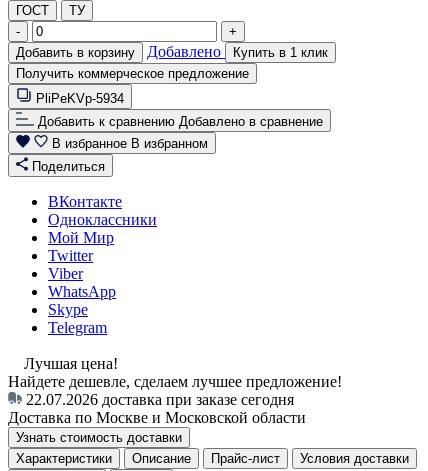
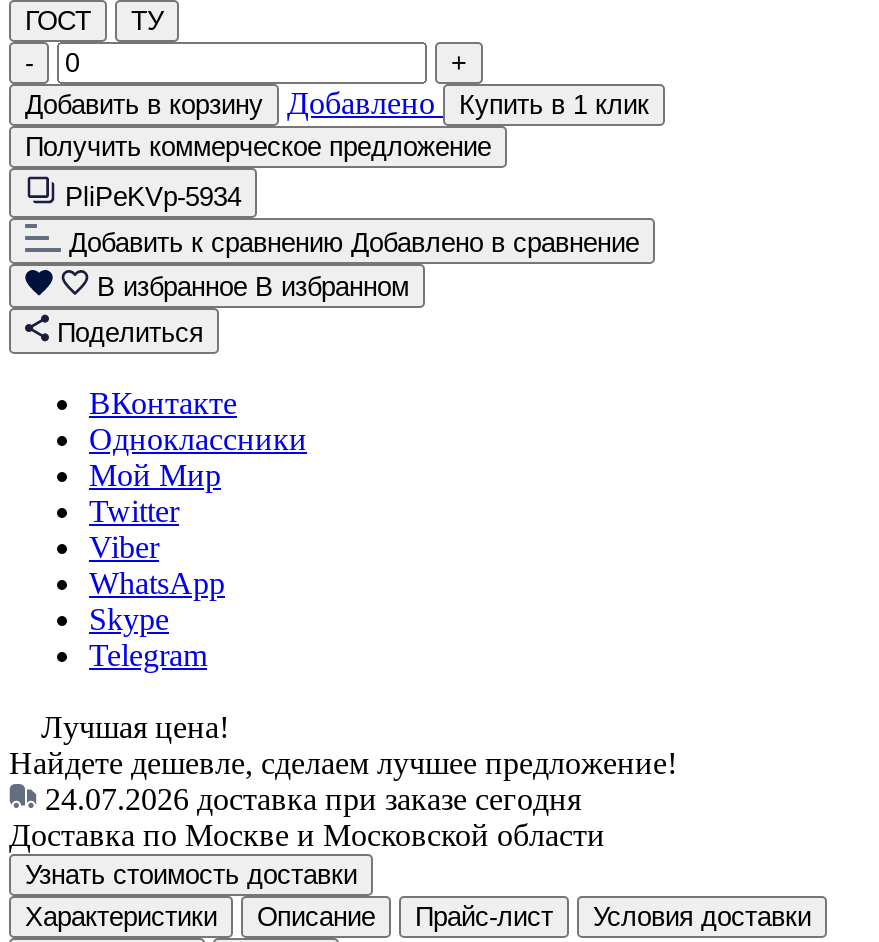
- 22.07.2026 доставка при заказе сегодня
+ 24.07.2026 доставка при заказе сегодня
